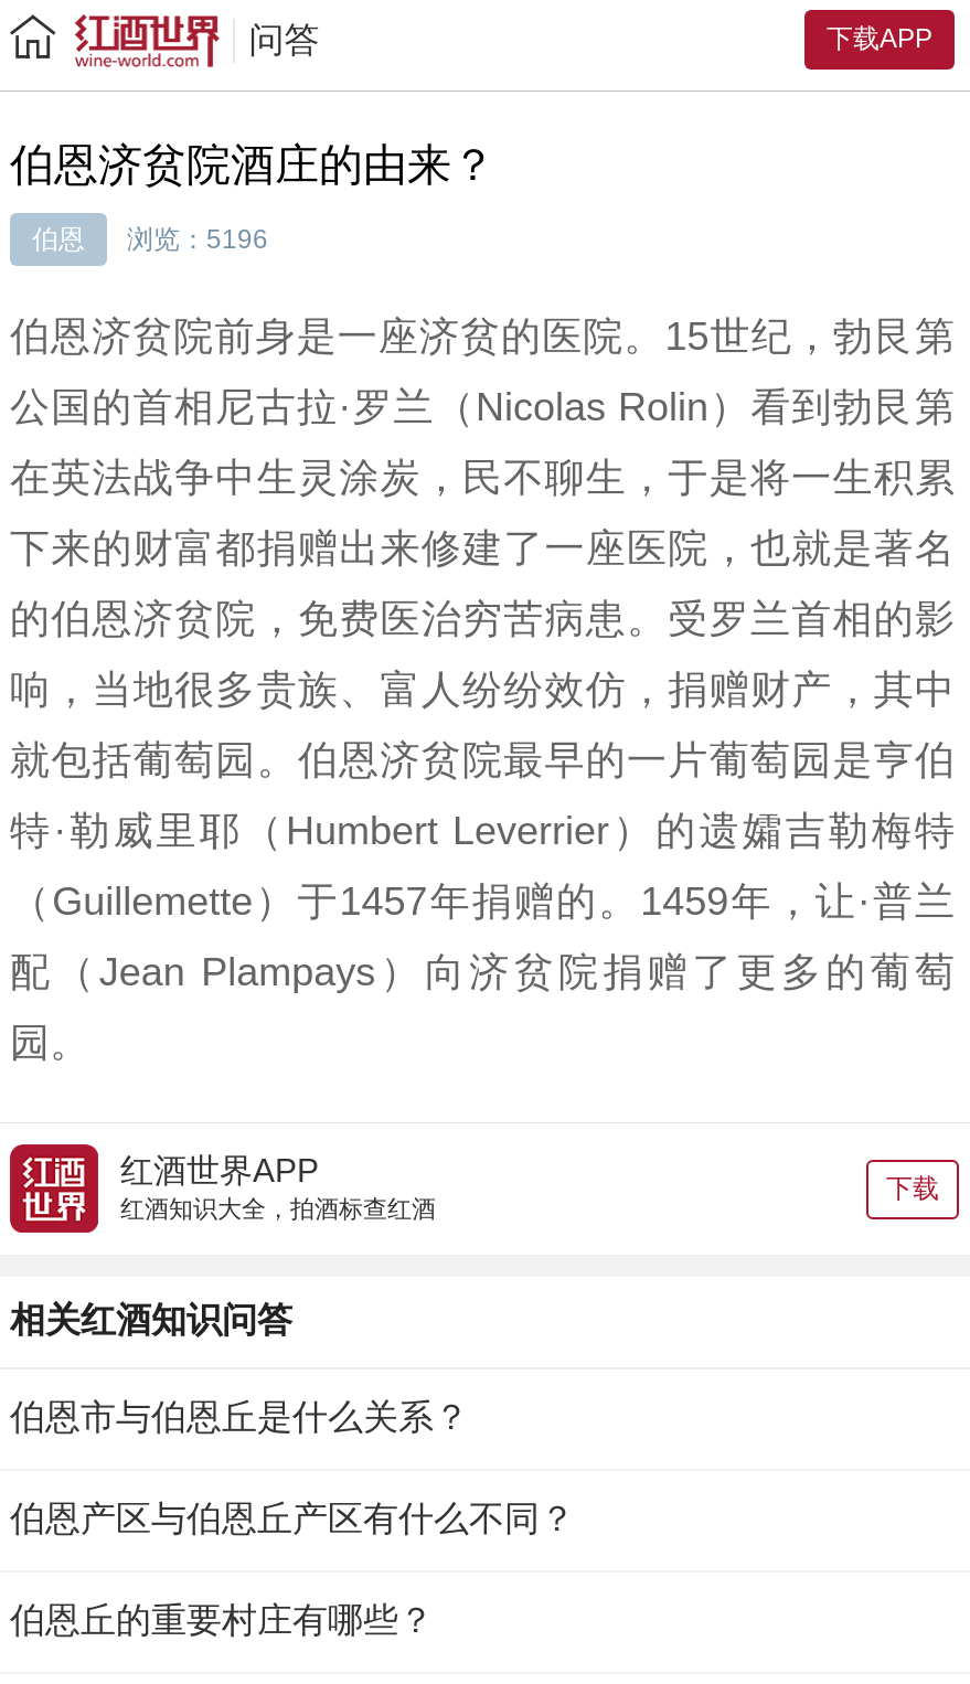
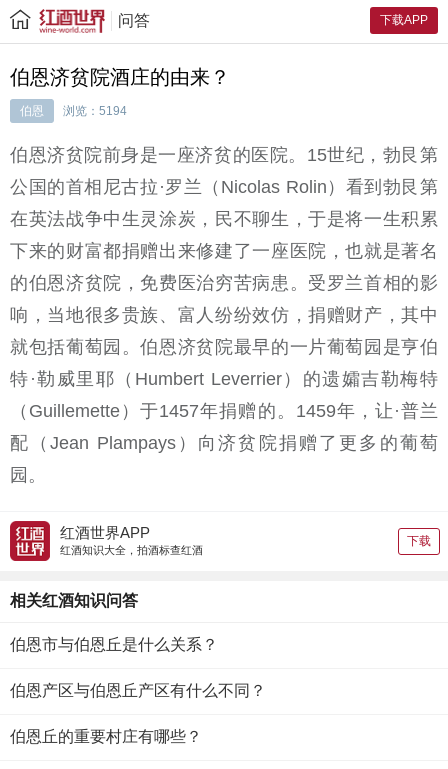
- 伯恩 浏览：5196
+ 伯恩 浏览：5194
